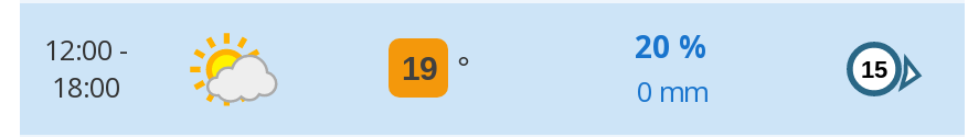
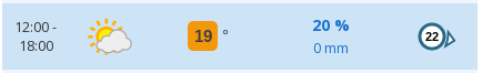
- 15
+ 22
